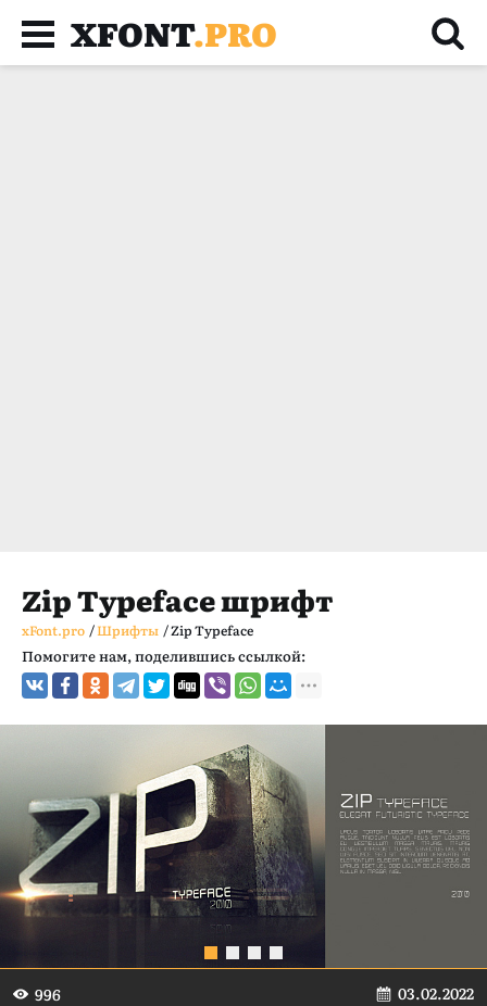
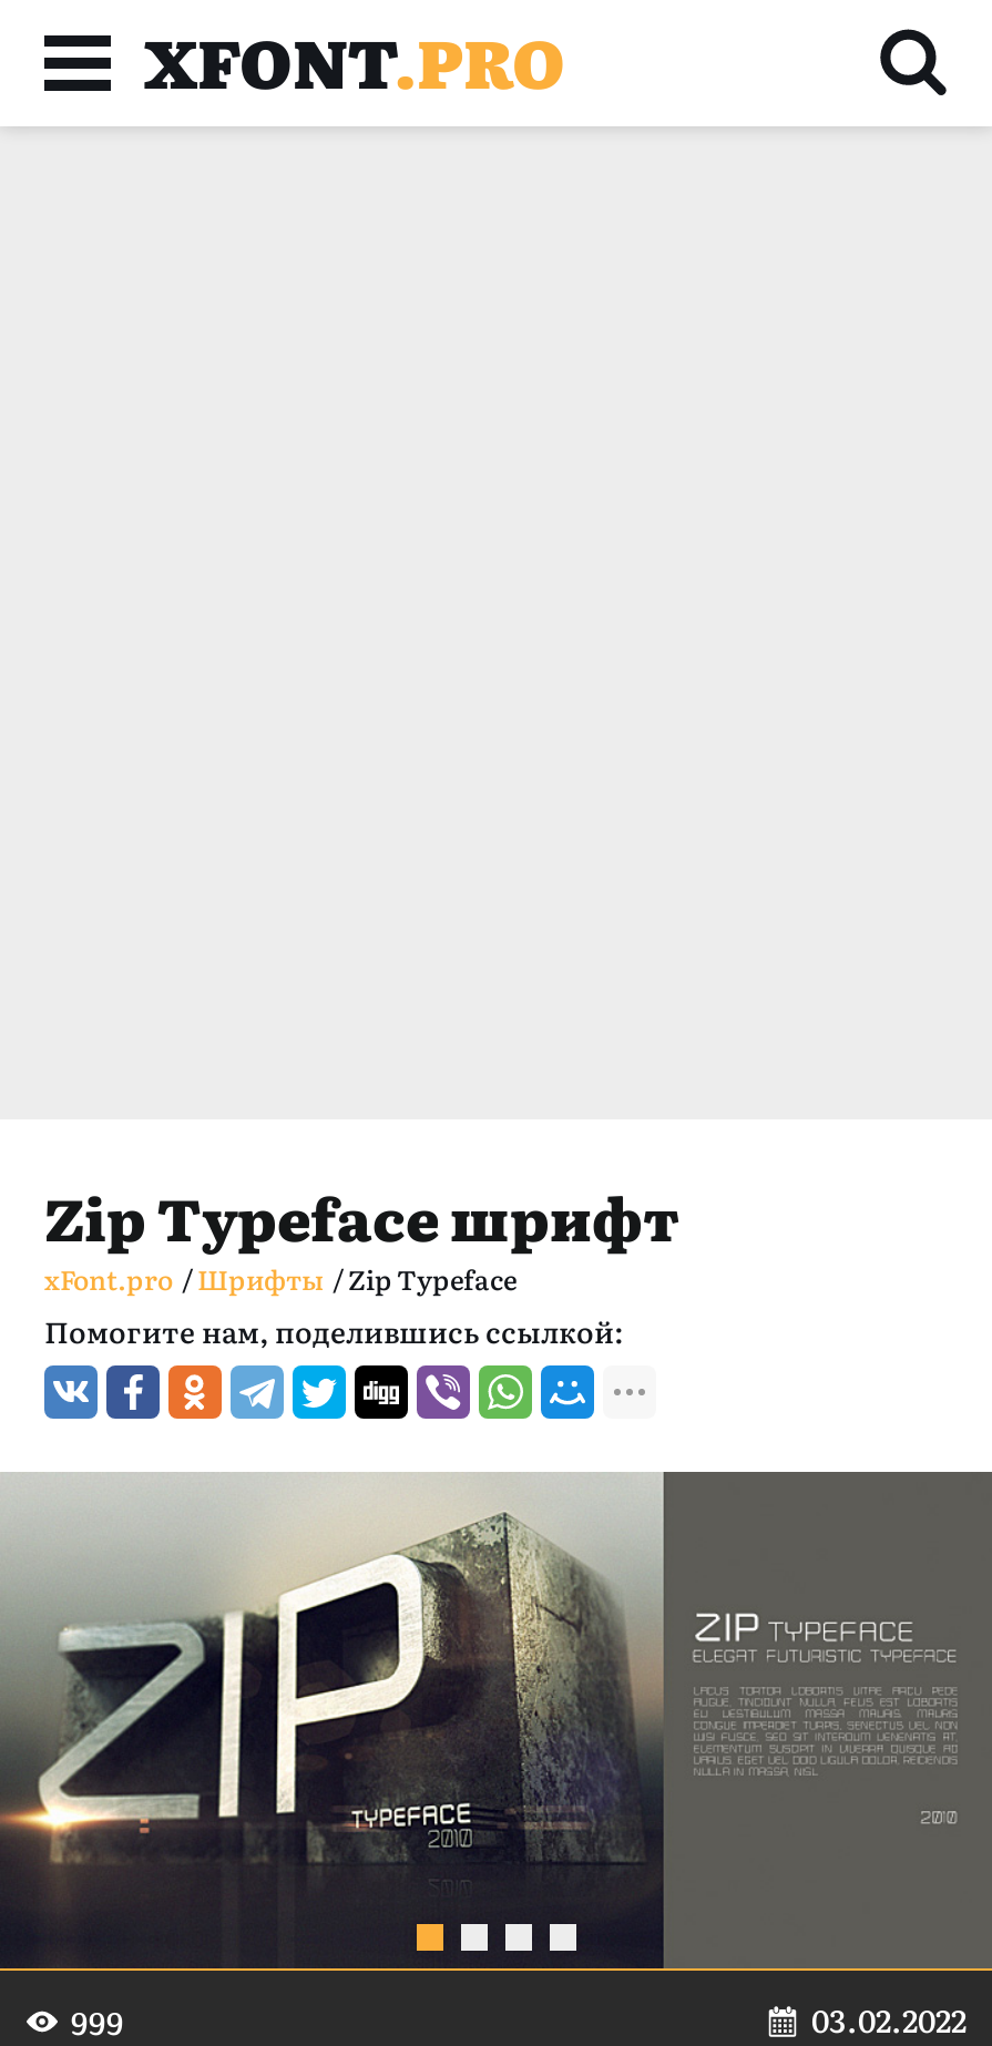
- 996
+ 999
